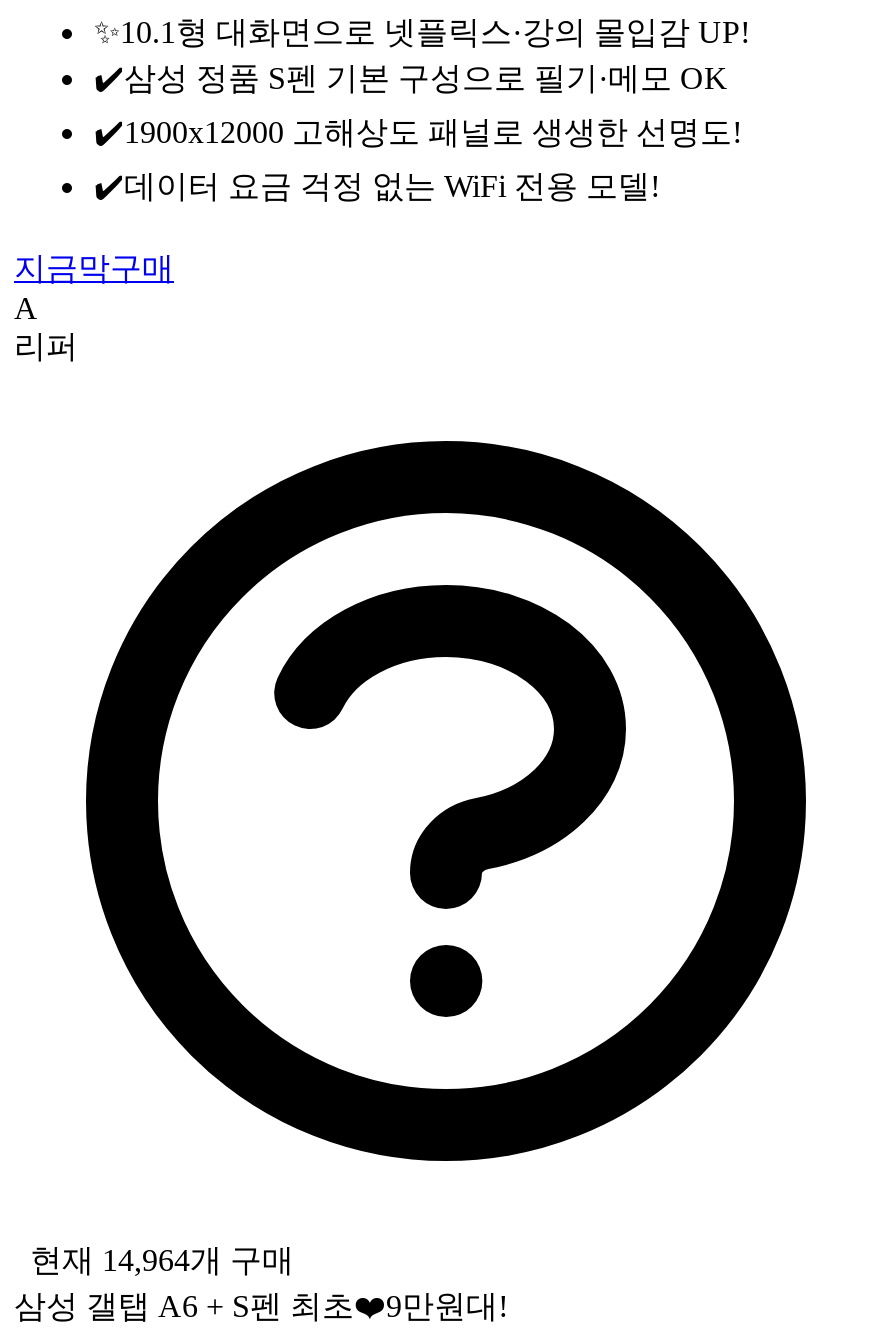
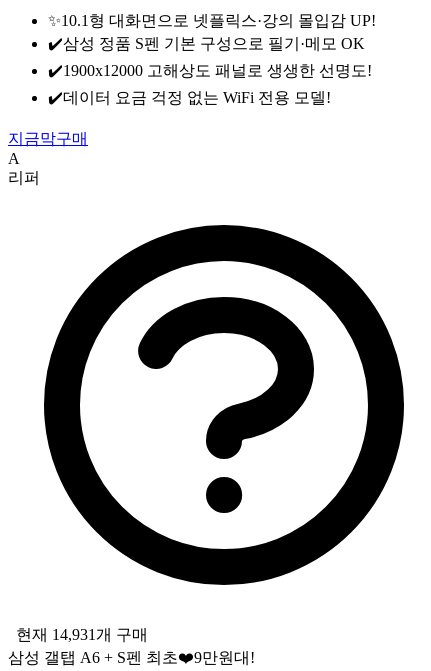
- 현재 14,964개 구매
+ 현재 14,931개 구매
